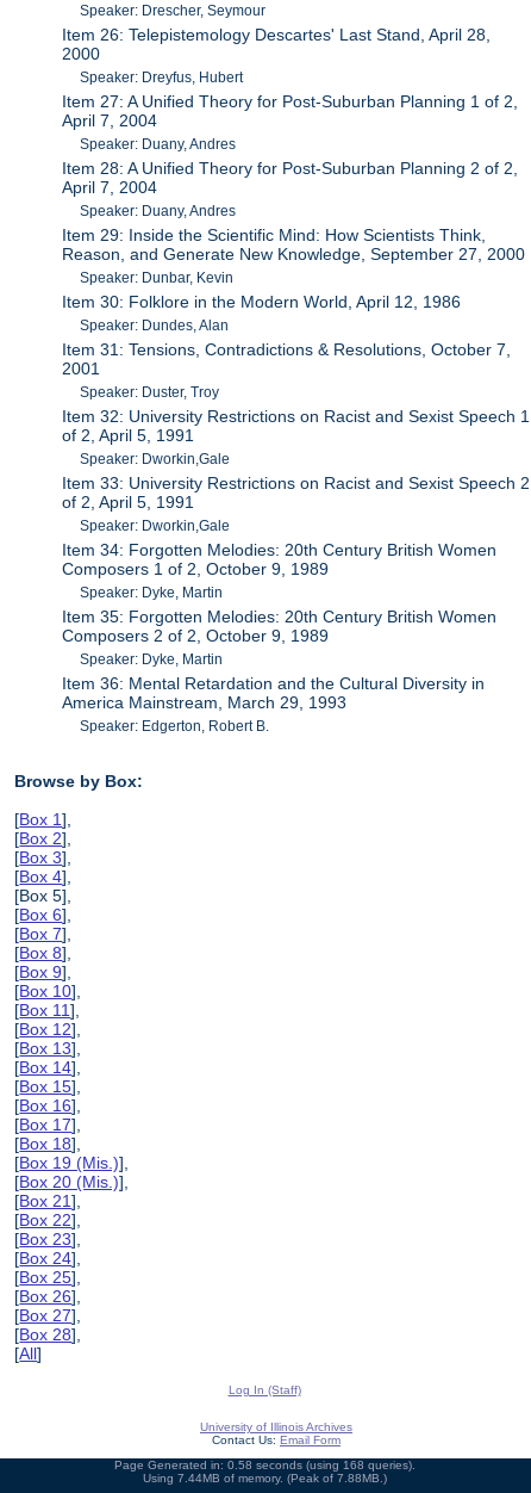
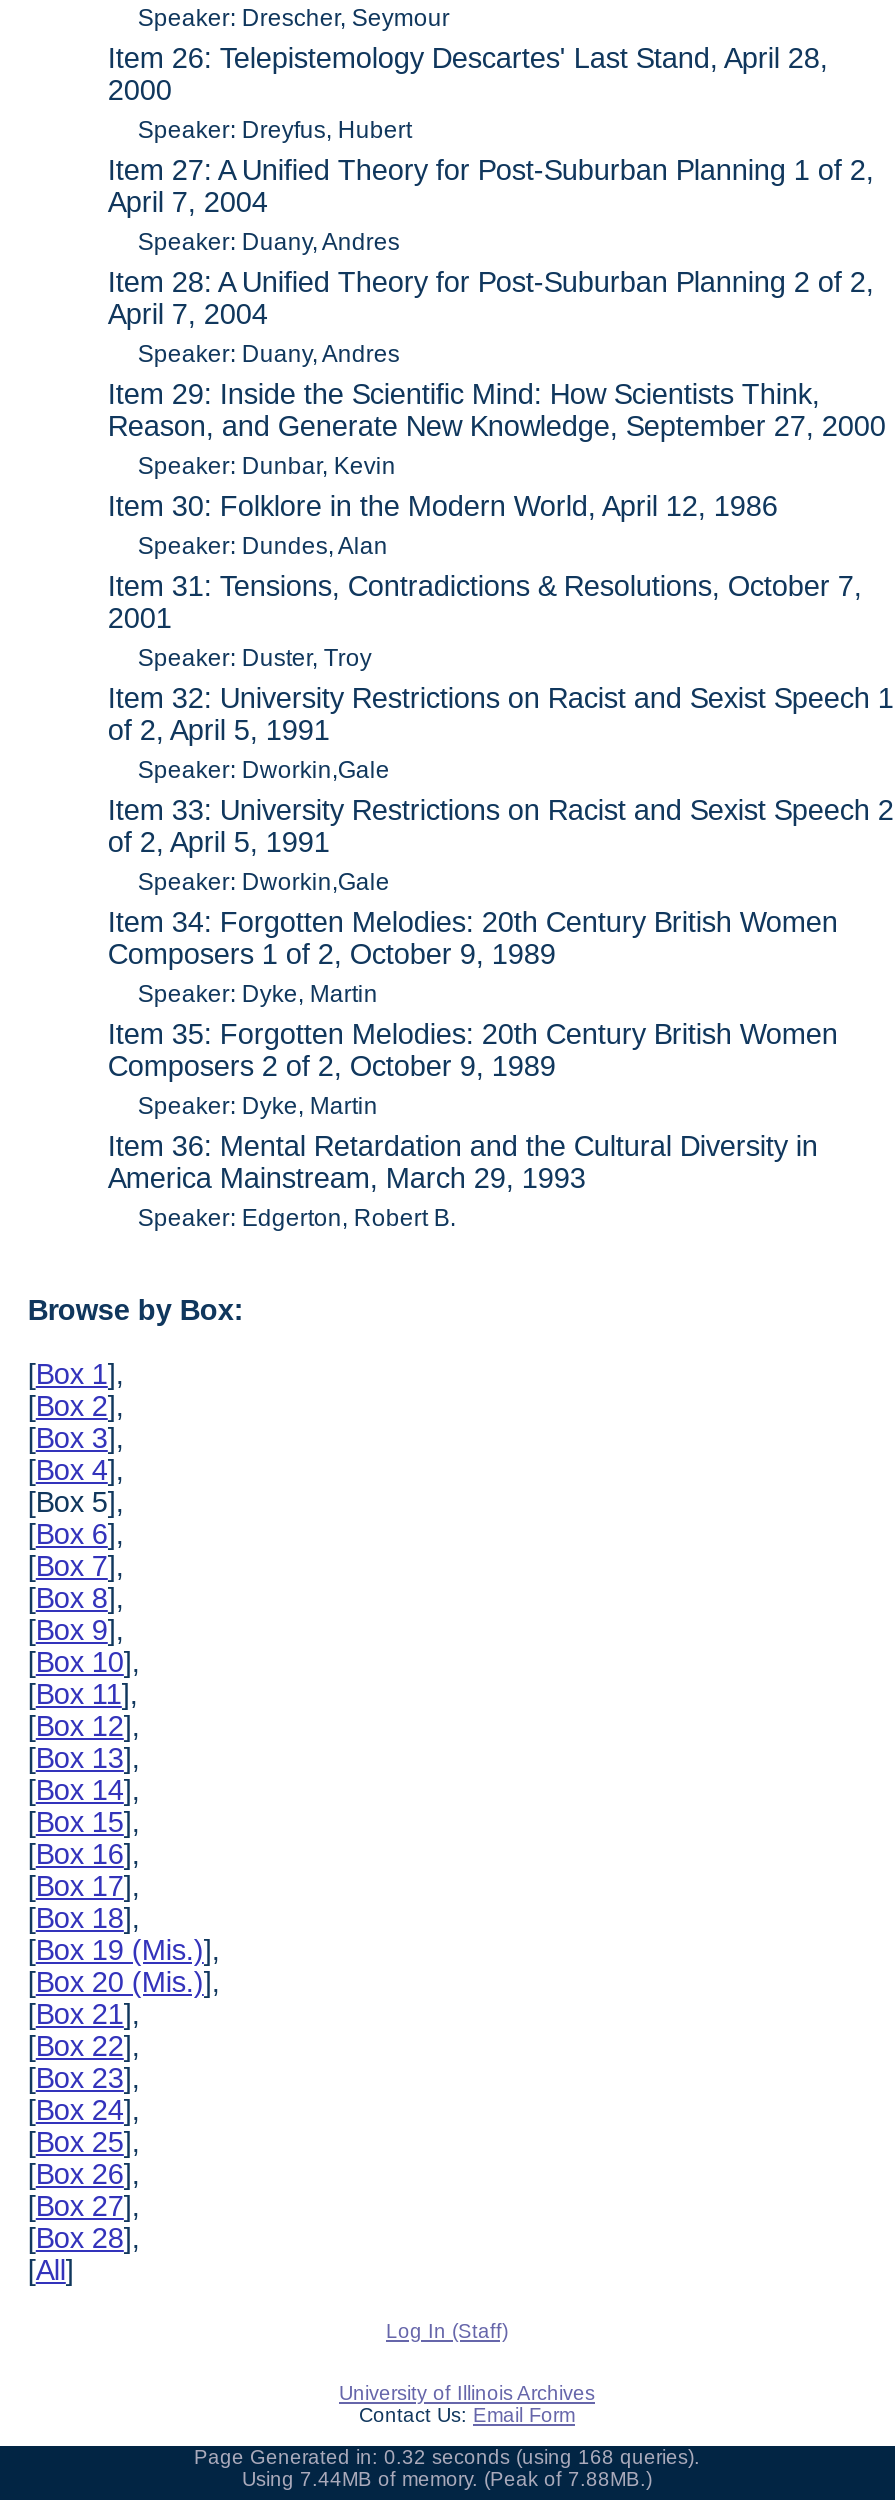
- Page Generated in: 0.58 seconds (using 168 queries).
+ Page Generated in: 0.32 seconds (using 168 queries).
